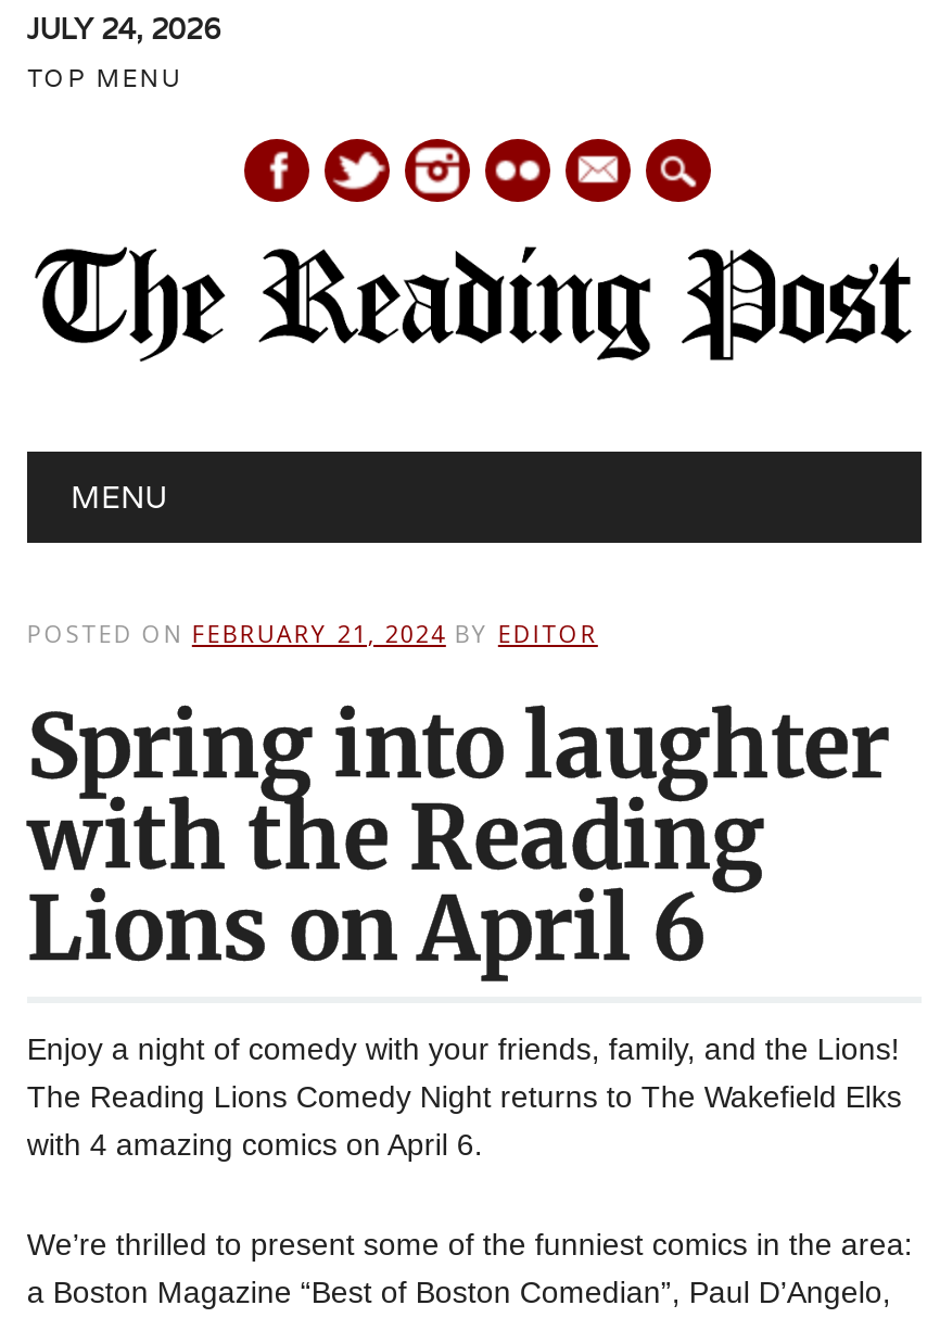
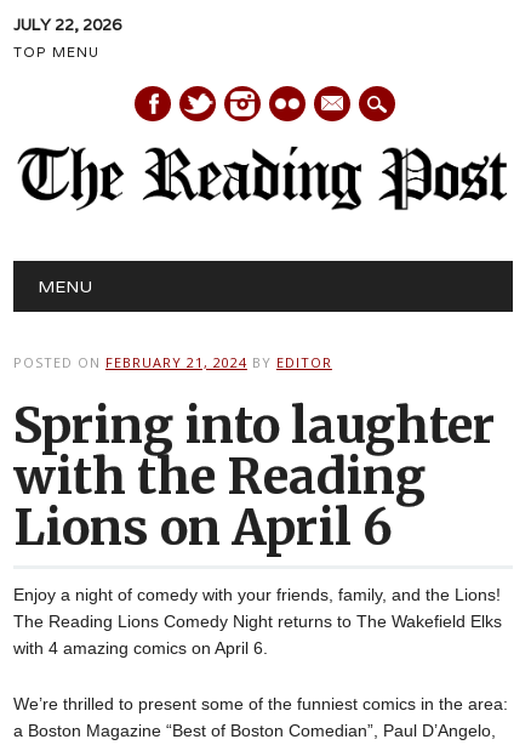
- JULY 24, 2026
+ JULY 22, 2026
